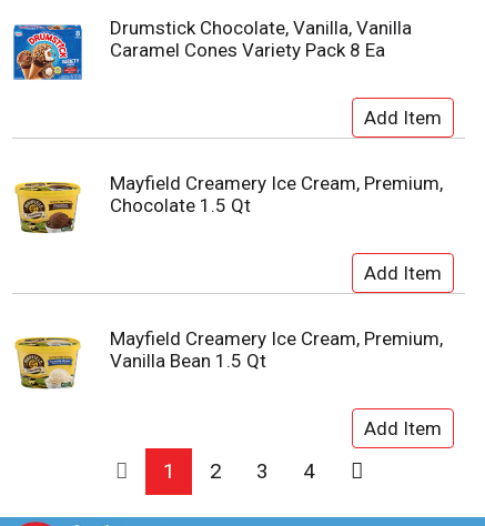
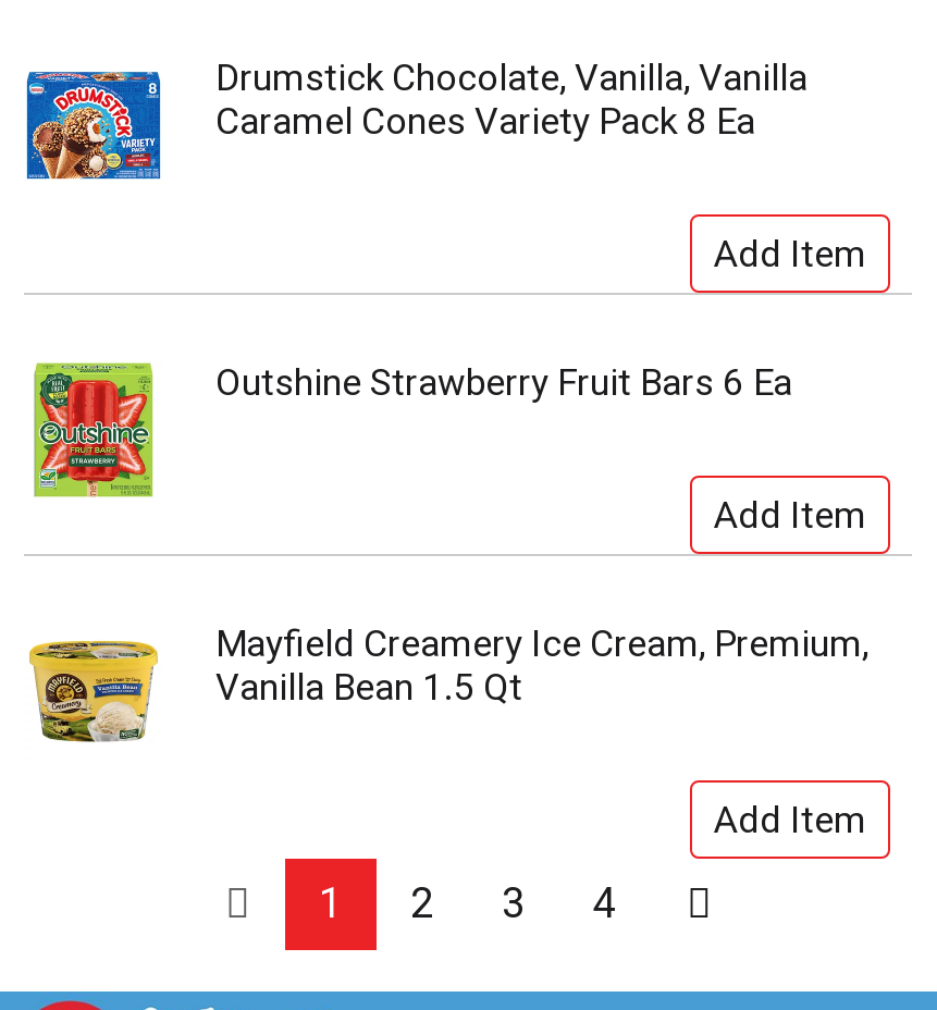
- [image]
- Mayfield Creamery Ice Cream, Premium,
- Chocolate 1.5 Qt
+ [image]
+ Outshine Strawberry Fruit Bars 6 Ea
